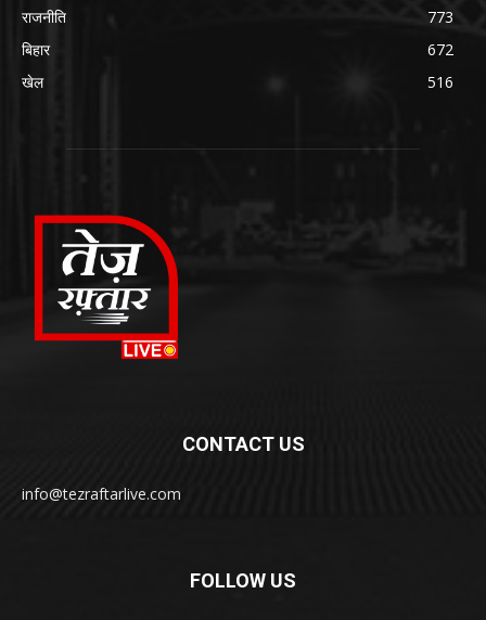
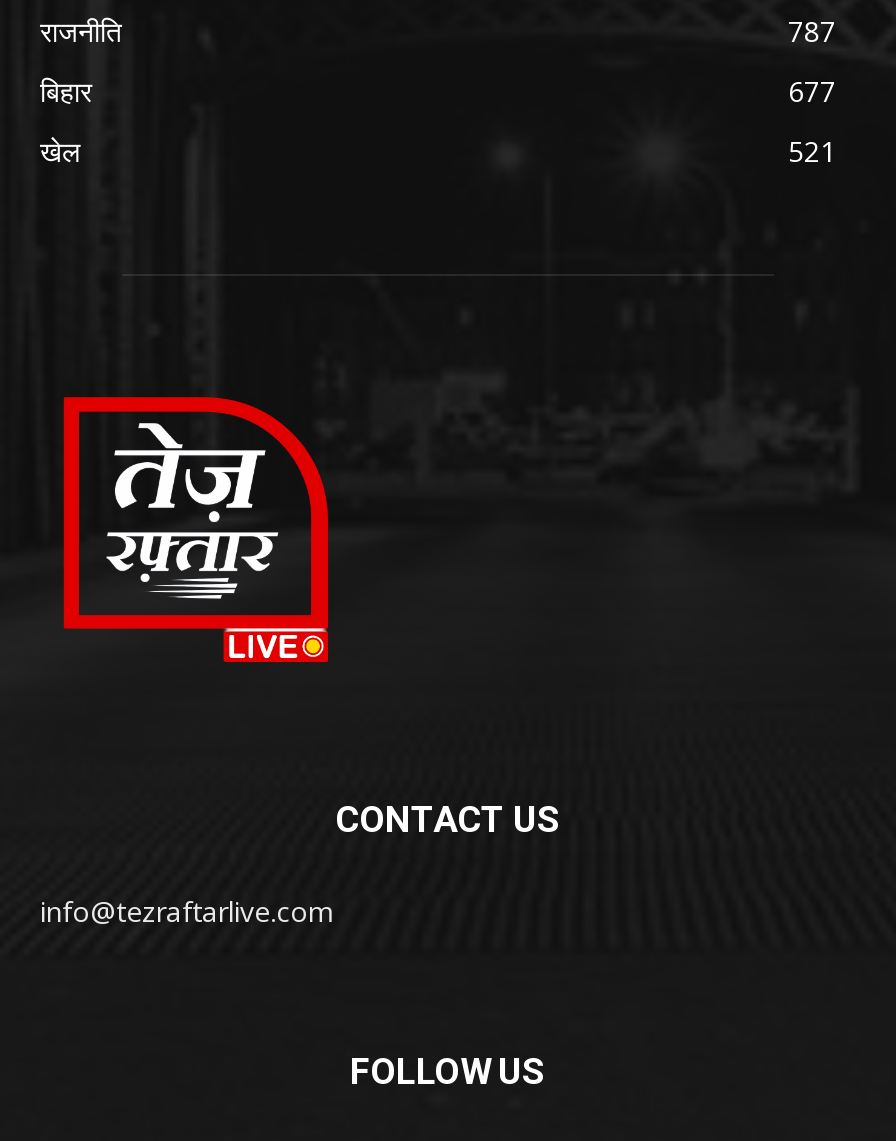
- 773
+ 787

- 672
+ 677

- 516
+ 521
